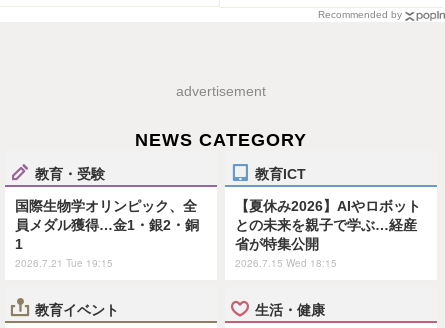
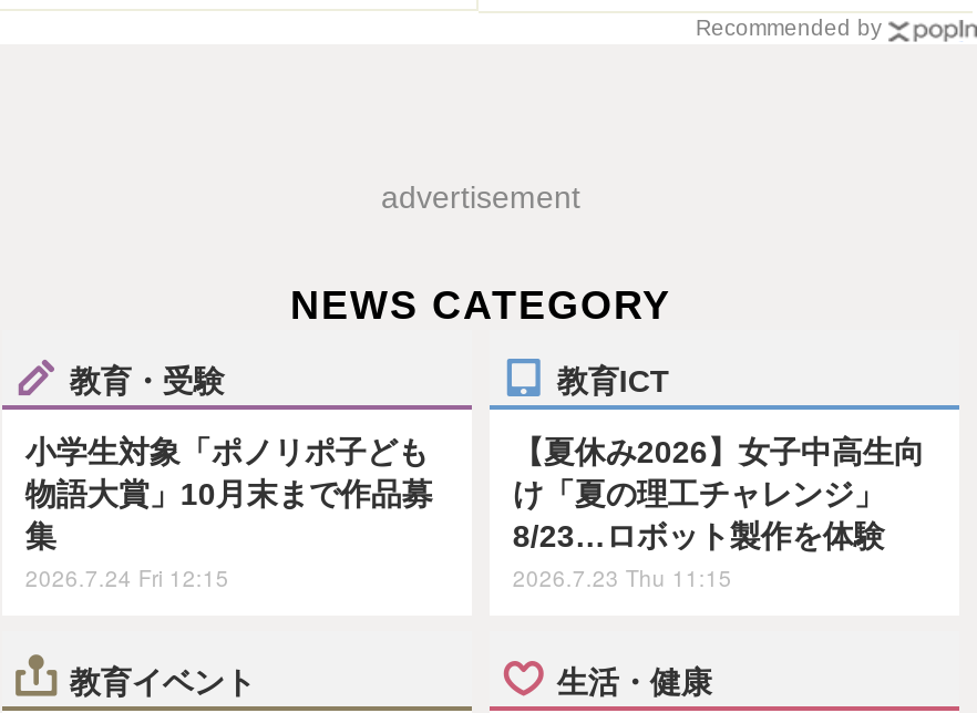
- 国際生物学オリンピック、全
- 員メダル獲得…金1・銀2・銅
- 1
- 2026.7.21 Tue 19:15
+ 小学生対象「ポノリポ子ども
+ 物語大賞」10月末まで作品募
+ 集
+ 2026.7.24 Fri 12:15

- 【夏休み2026】AIやロボット
- との未来を親子で学ぶ…経産
- 省が特集公開
- 2026.7.15 Wed 18:15
+ 【夏休み2026】女子中高生向
+ け「夏の理工チャレンジ」
+ 8/23…ロボット製作を体験
+ 2026.7.23 Thu 11:15
